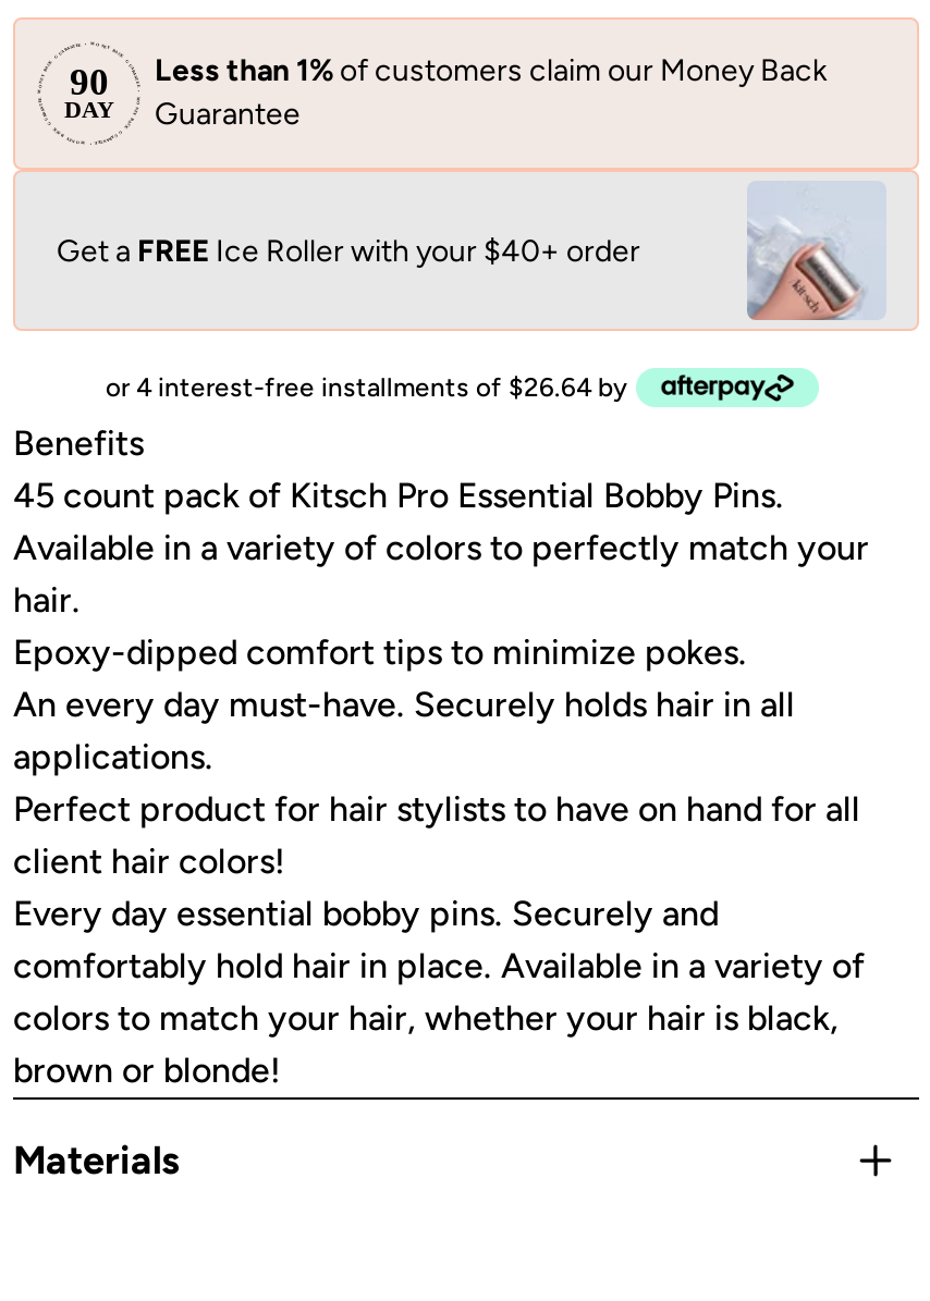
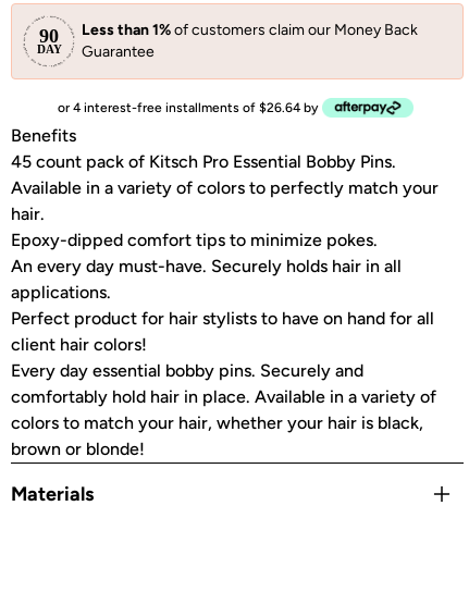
- [image]
- Get a FREE Ice Roller with your $40+ order
